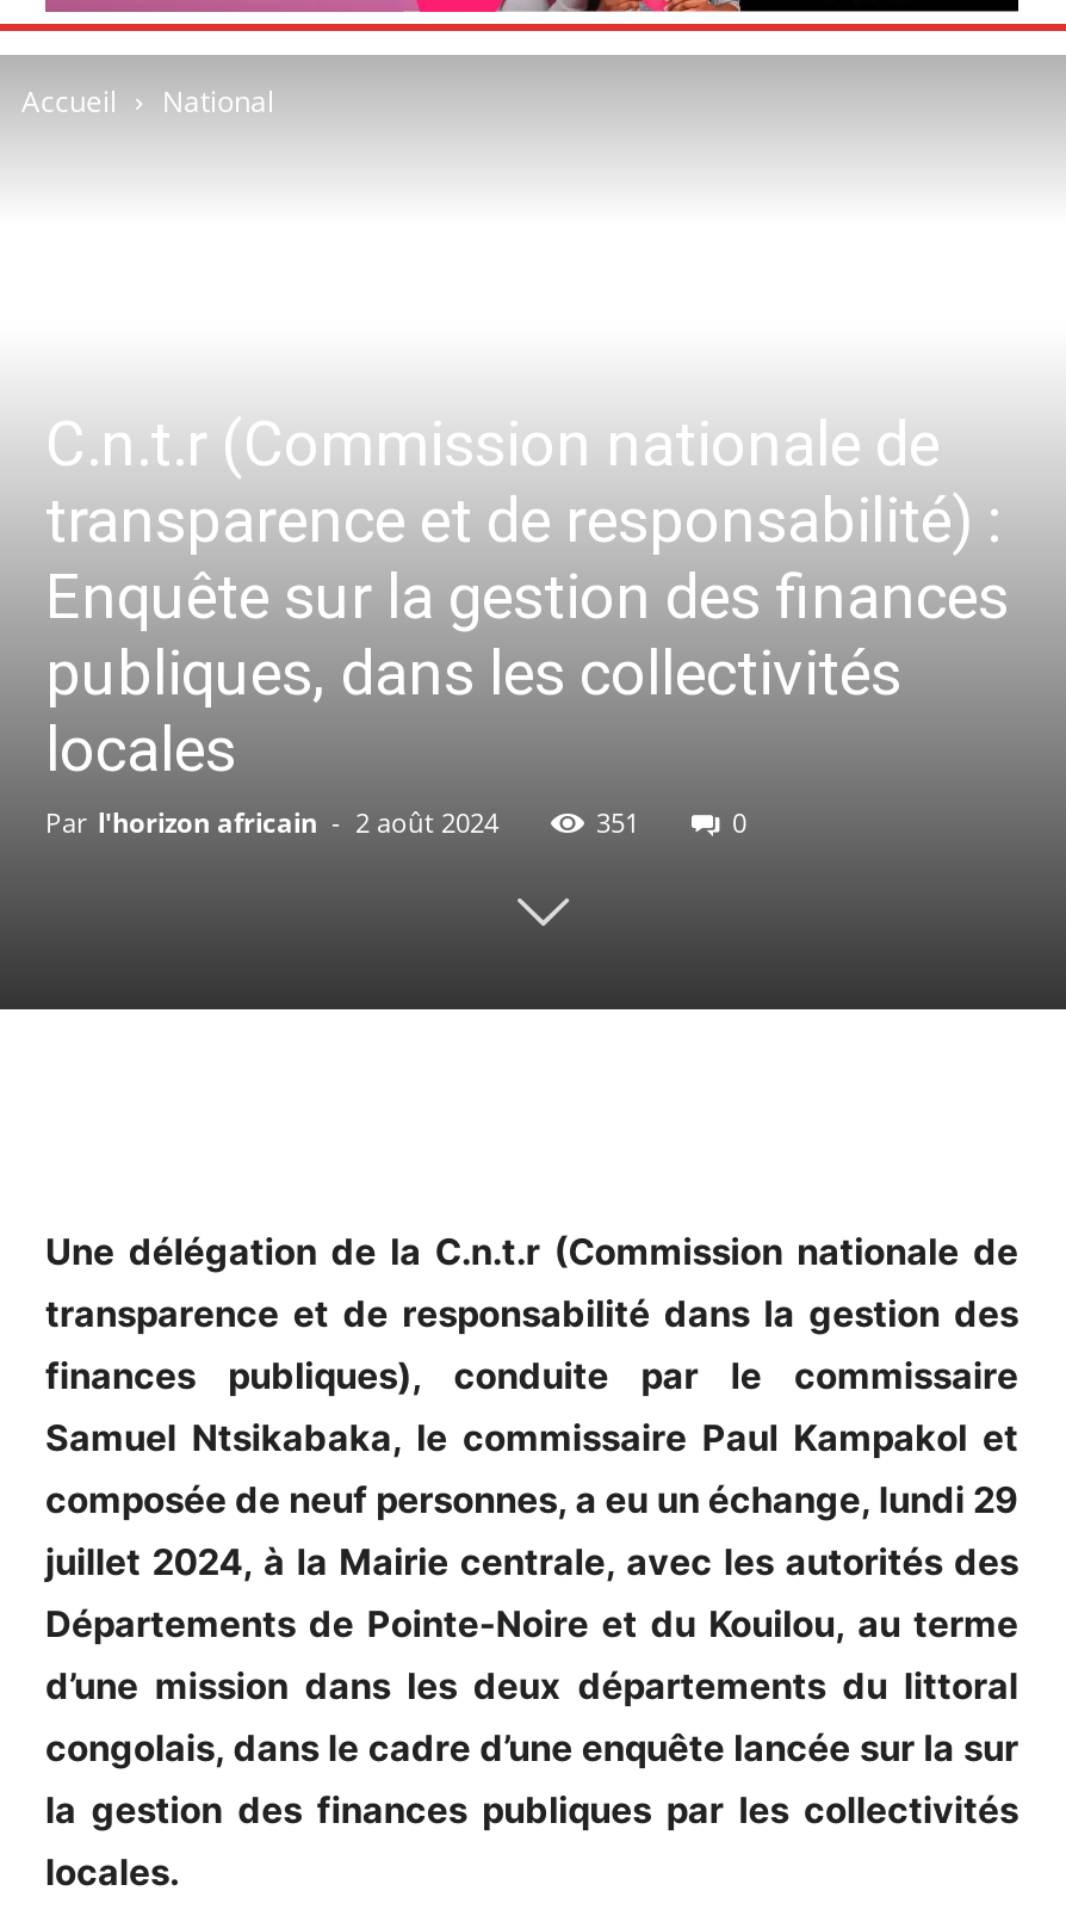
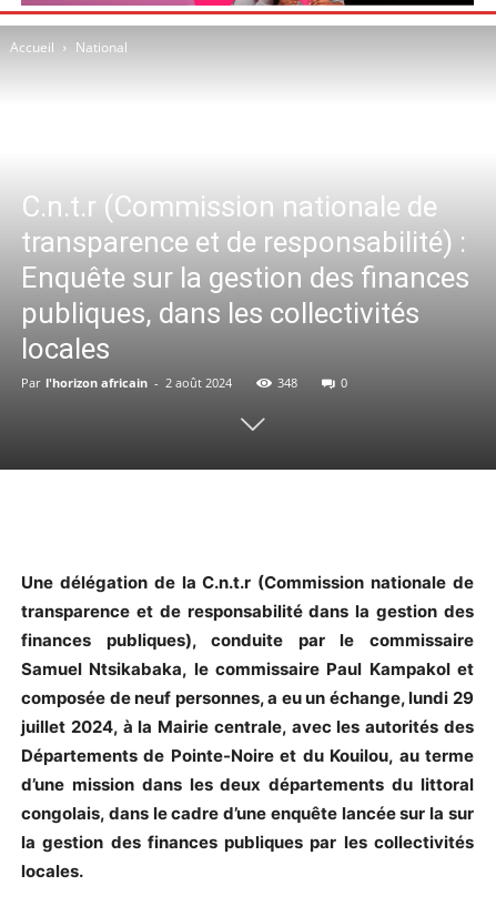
- 351
+ 348
